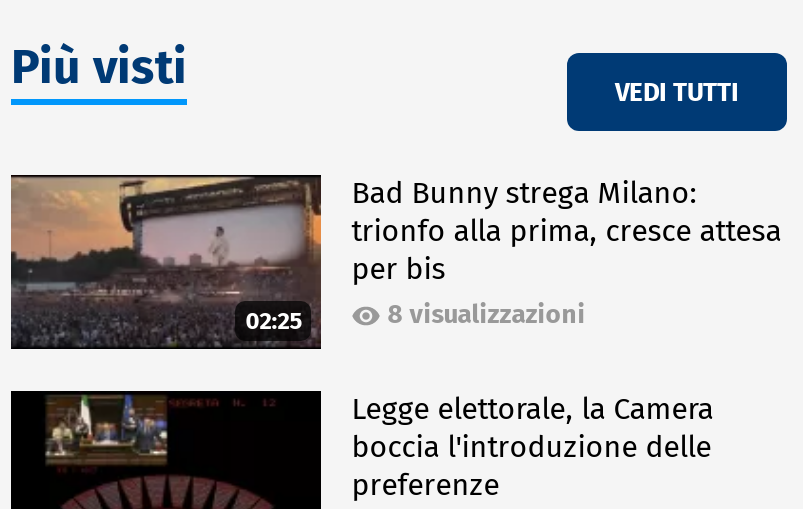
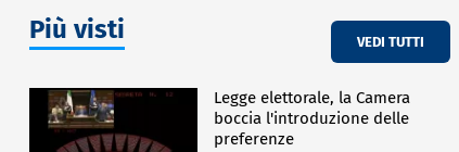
- [image]
- 02:25

- Bad Bunny strega Milano:
- trionfo alla prima, cresce attesa
- per bis
- 8 visualizzazioni
